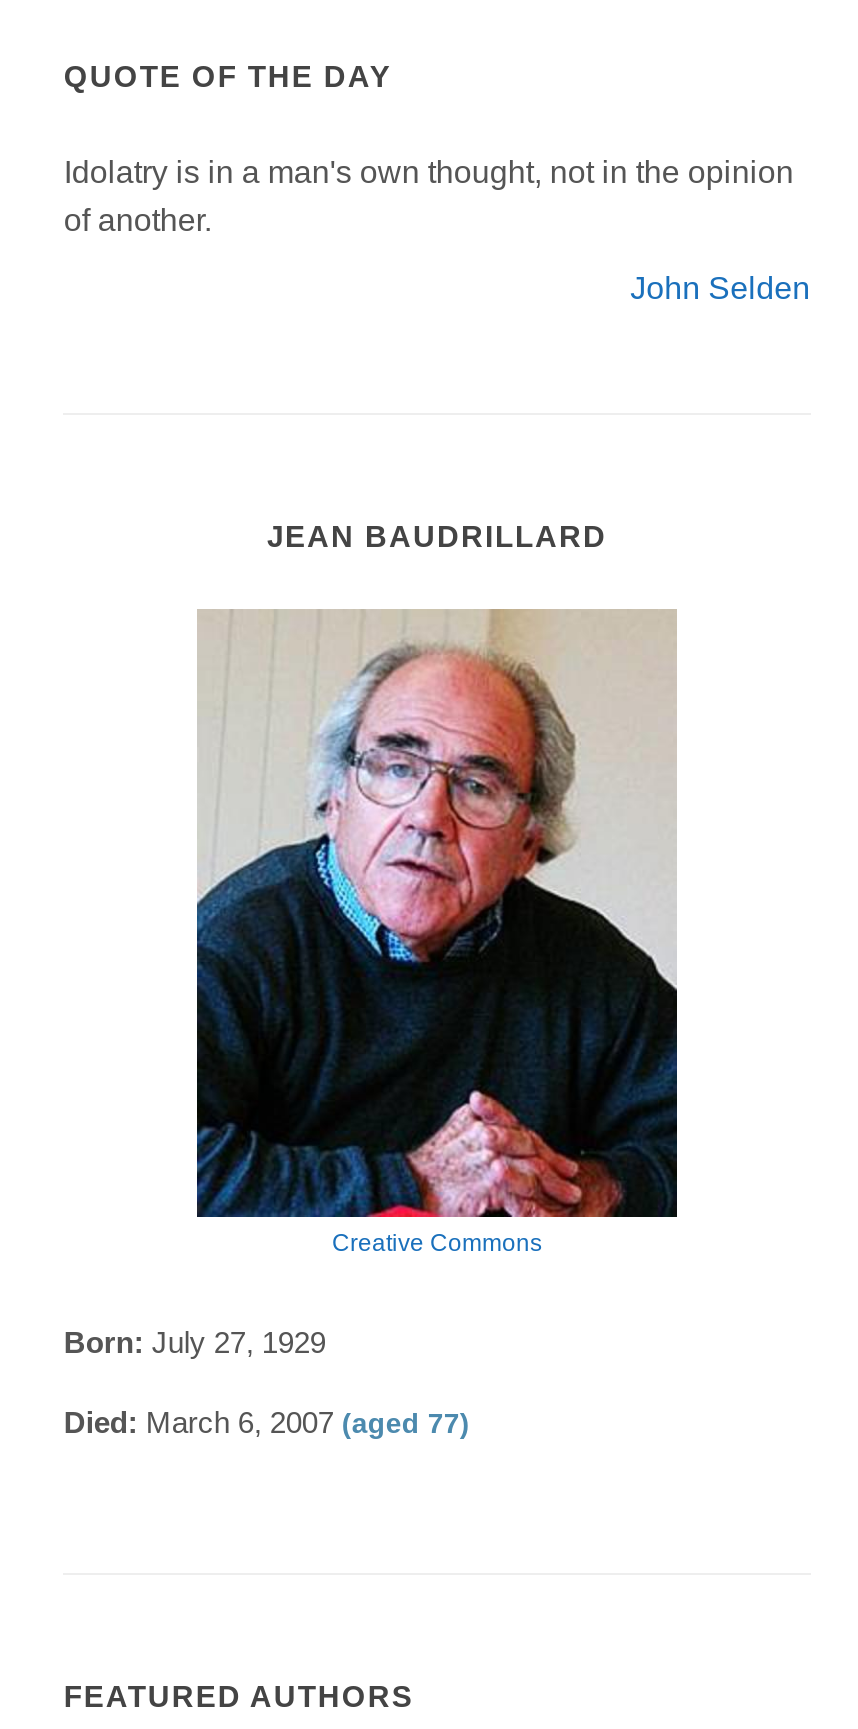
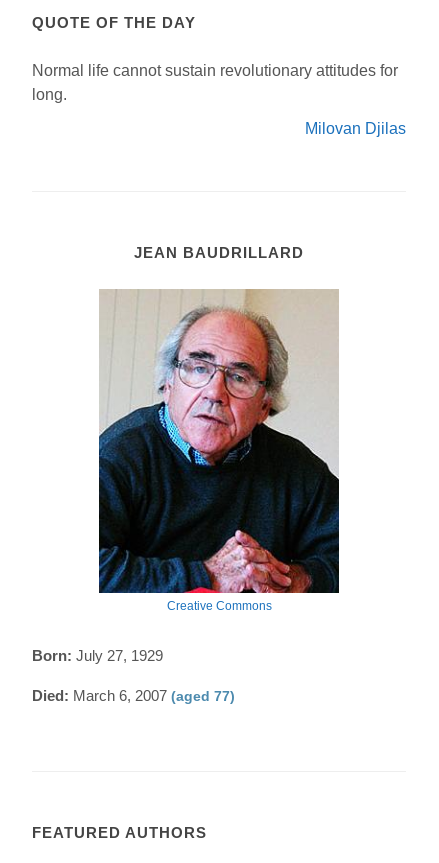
- Idolatry is in a man's own thought, not in the opinion
- of another.
+ Normal life cannot sustain revolutionary attitudes for
+ long.

- John Selden
+ Milovan Djilas
